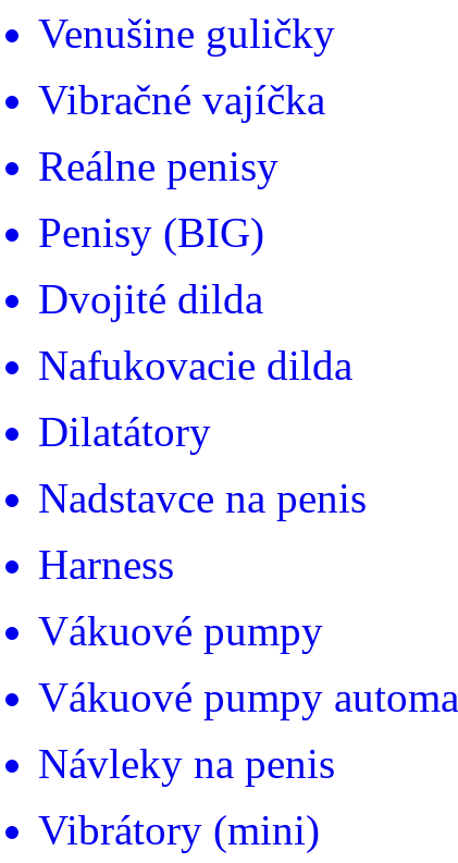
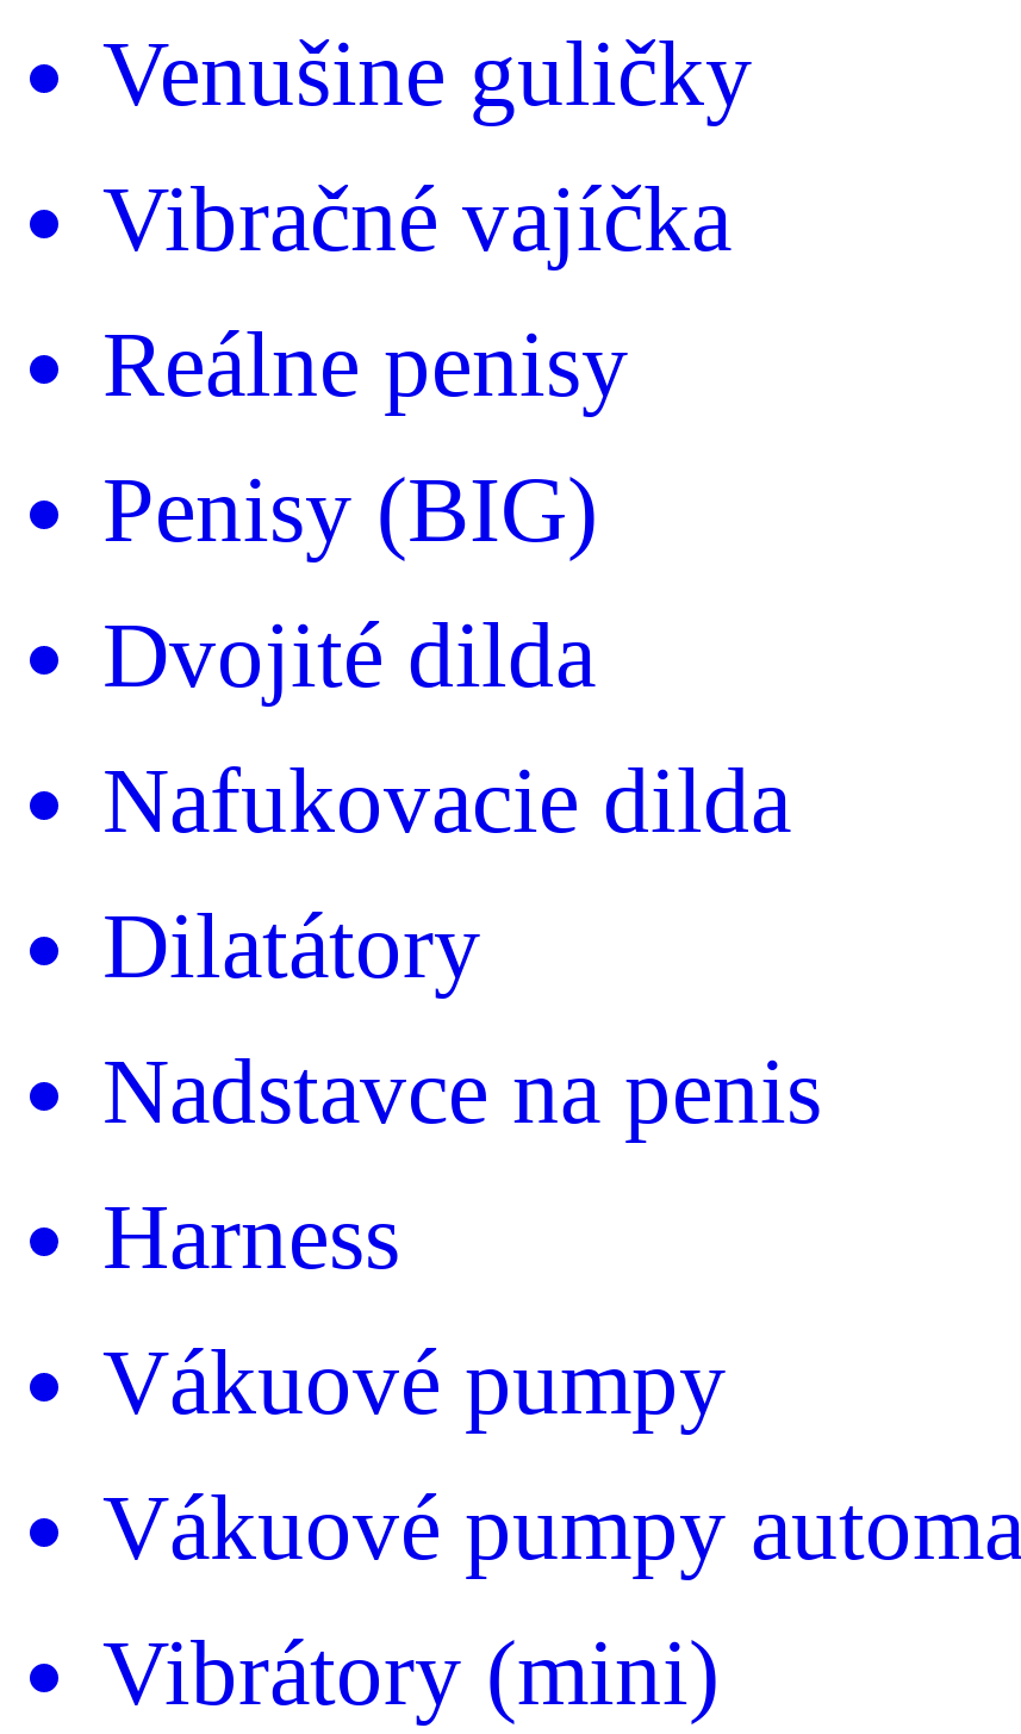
- Návleky na penis
